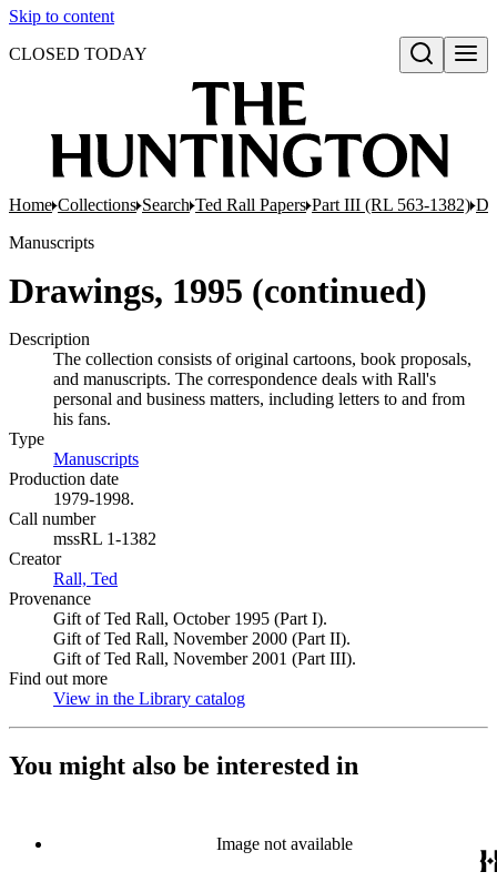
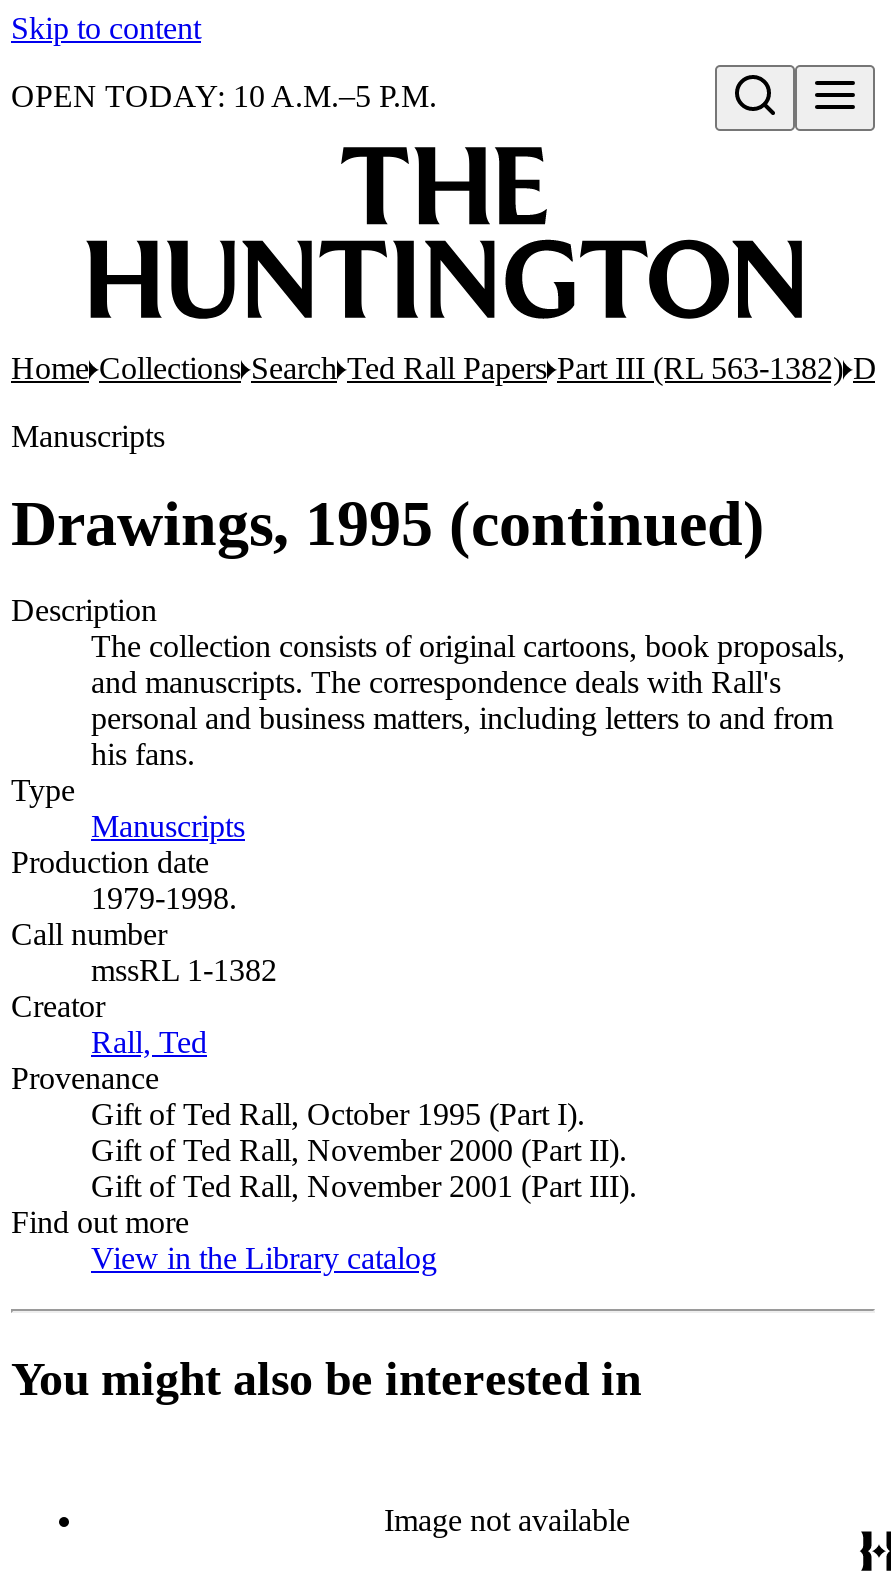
- CLOSED TODAY
+ OPEN TODAY: 10 A.M.–5 P.M.
